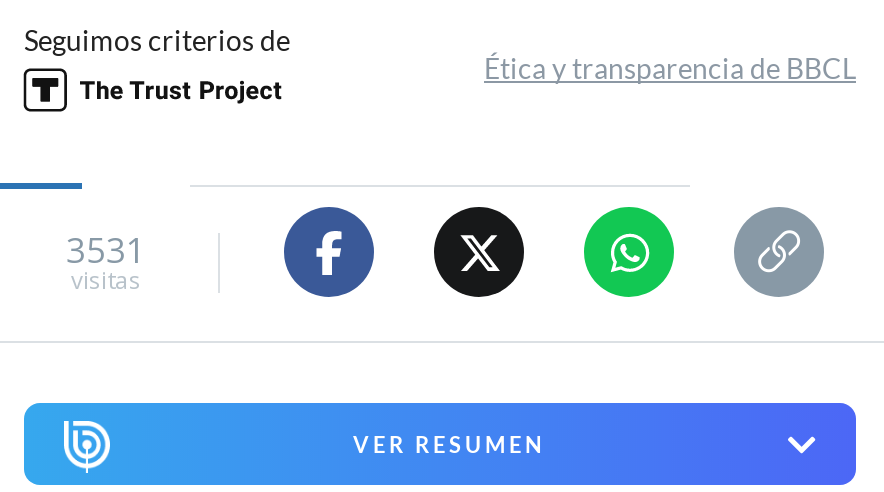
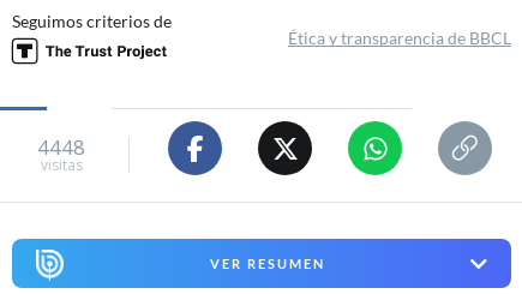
- 3531
+ 4448
